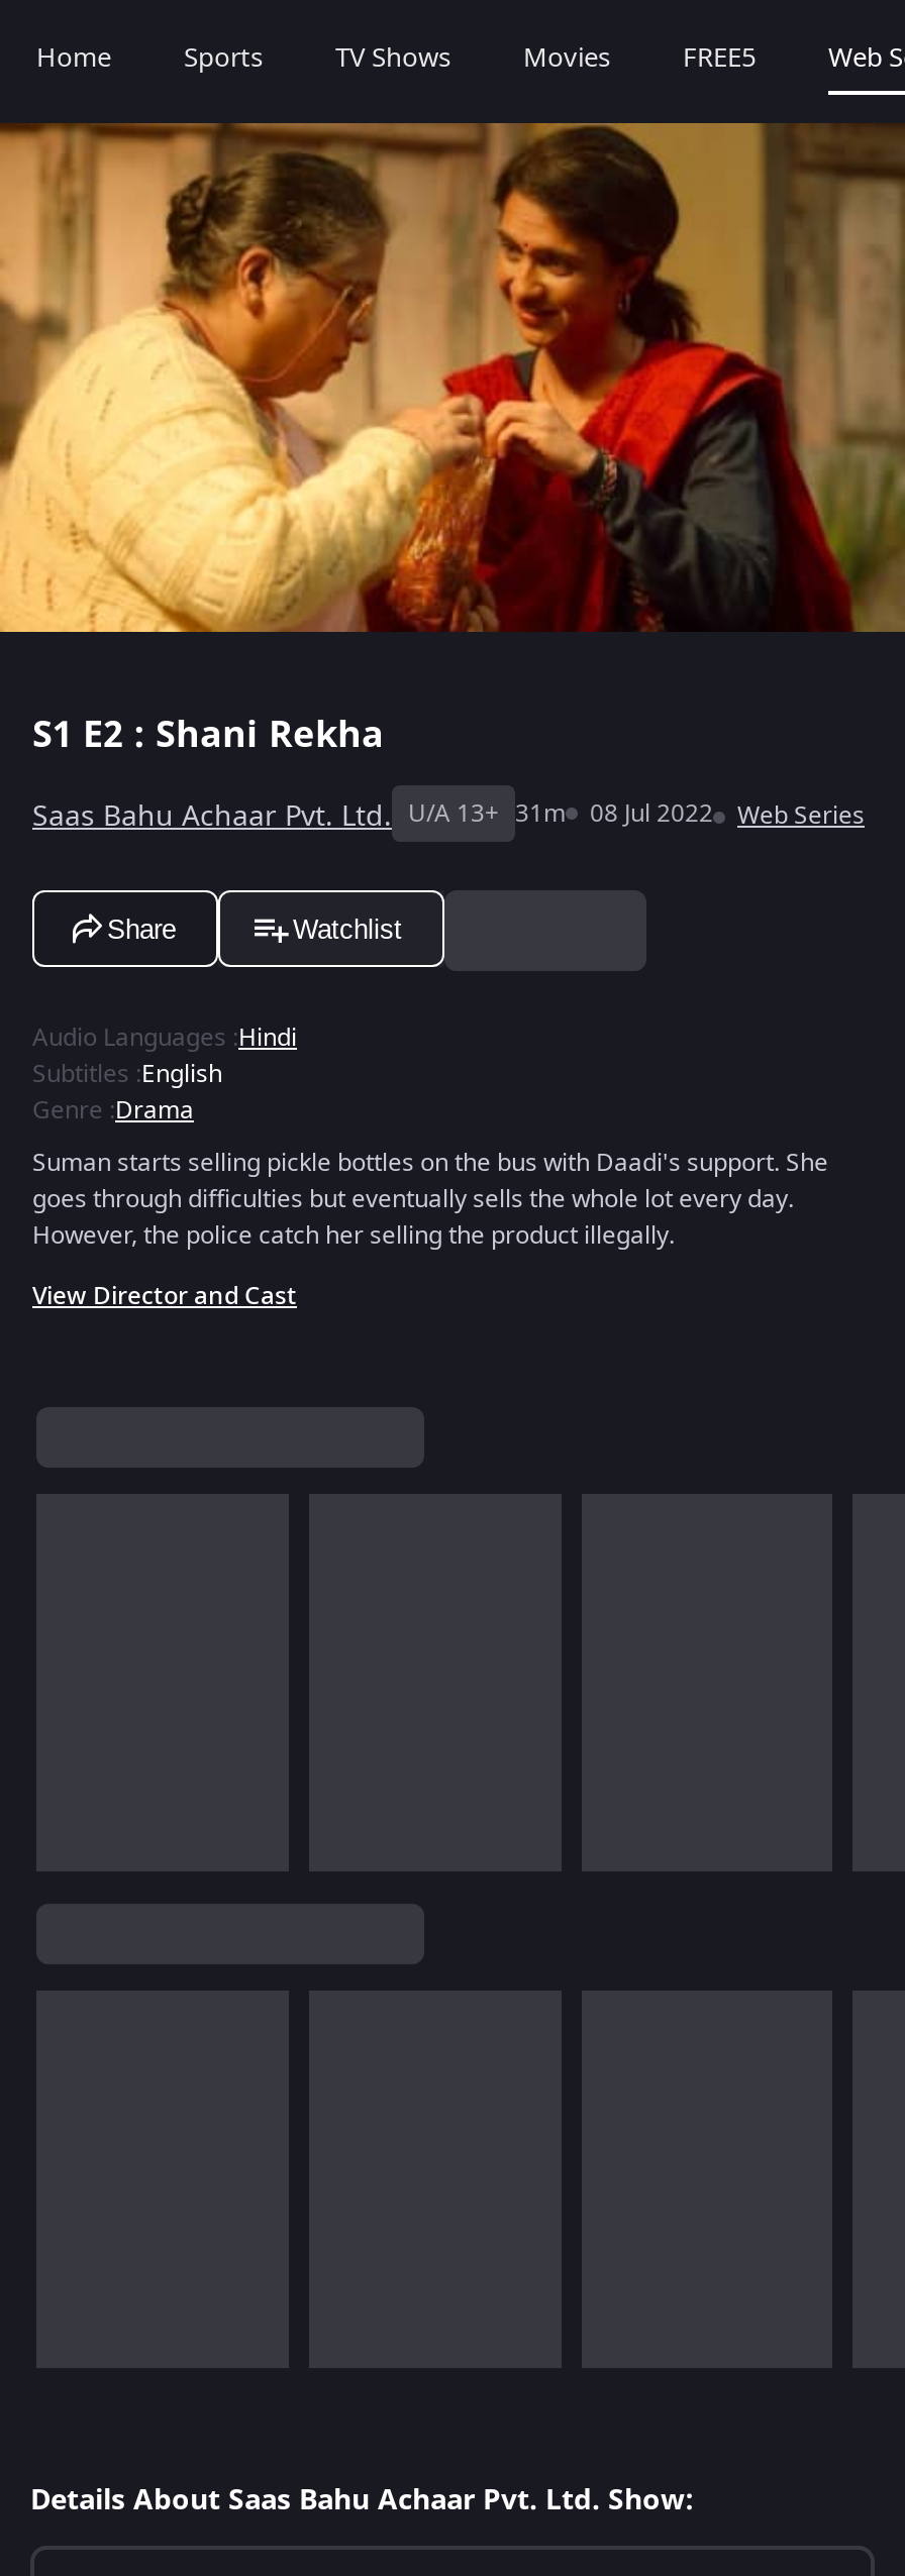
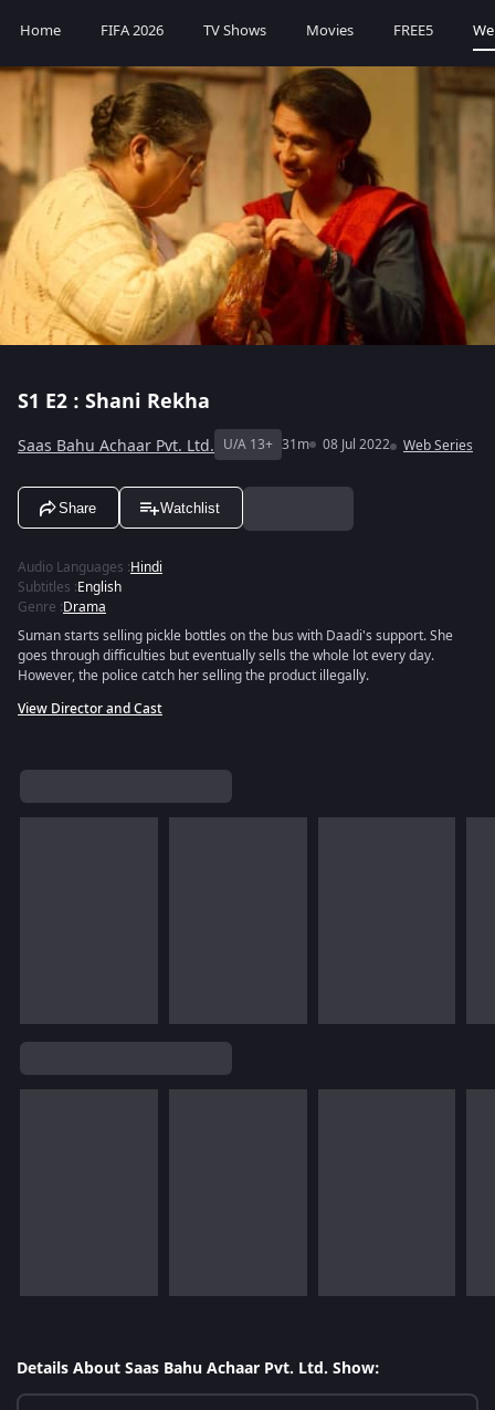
- Sports
+ FIFA 2026
